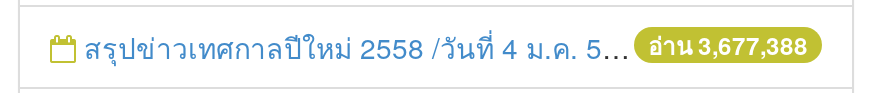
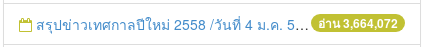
- อ่าน 3,677,388
+ อ่าน 3,664,072
